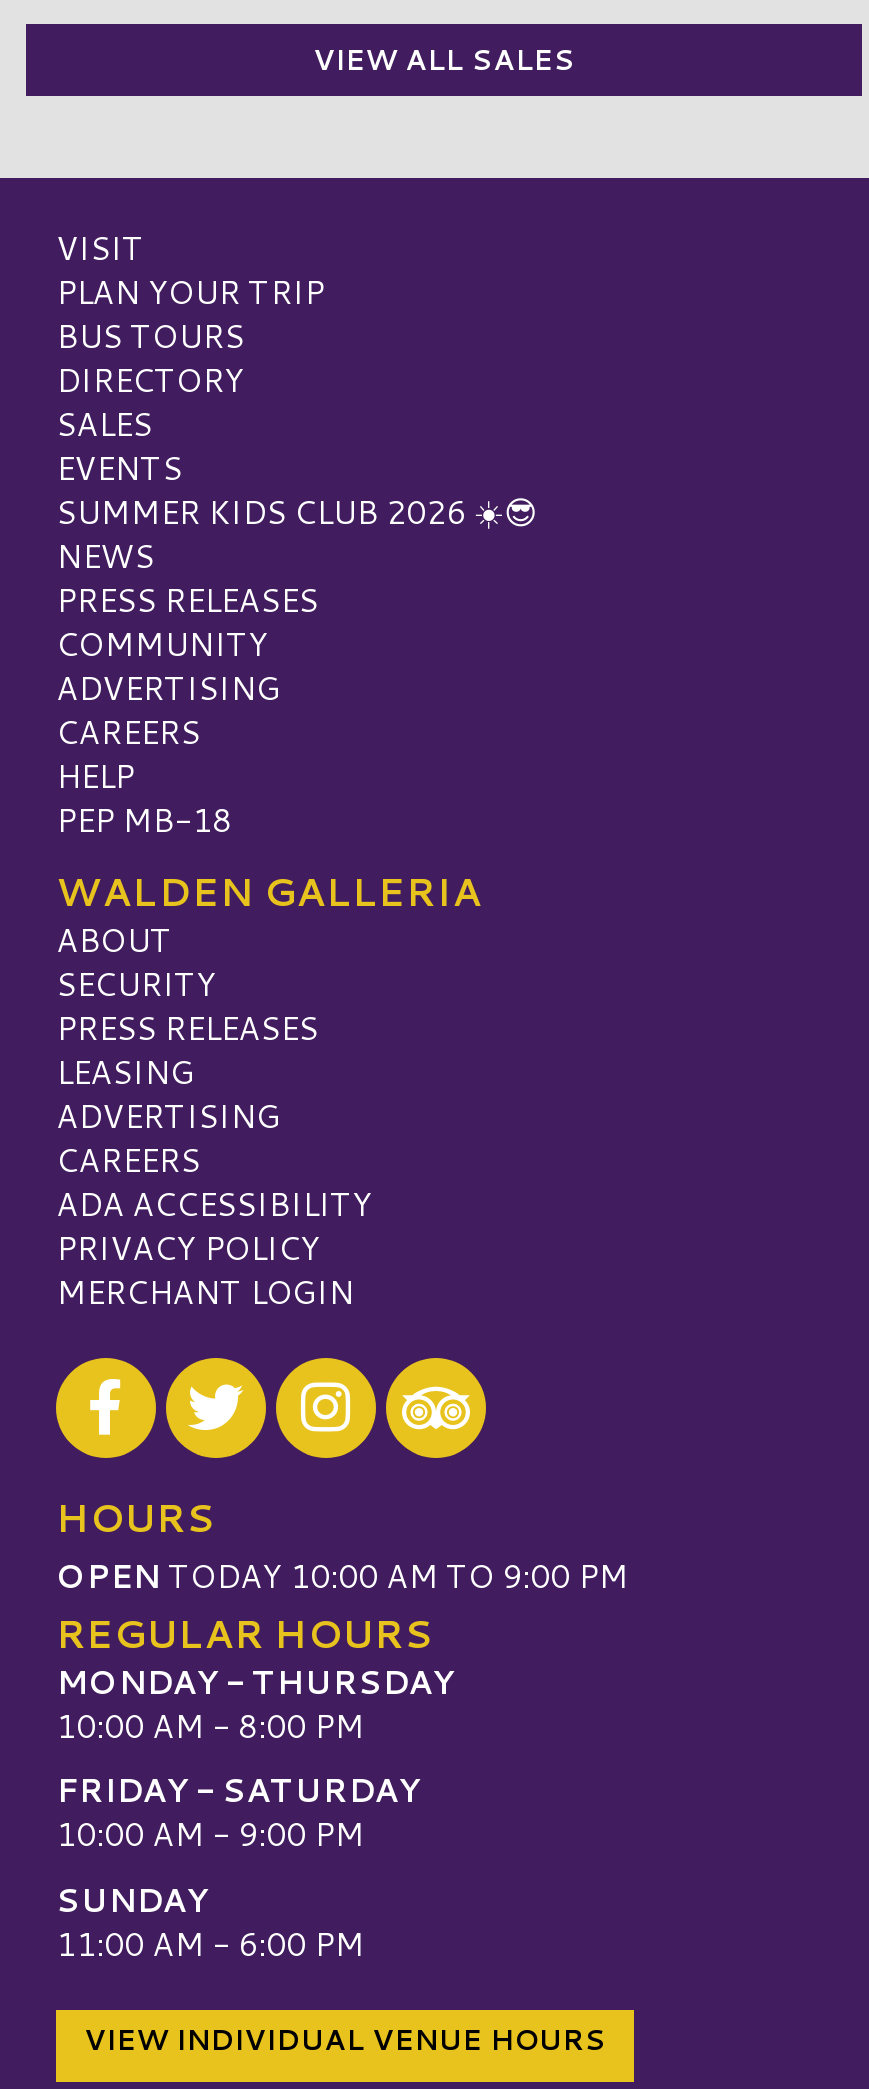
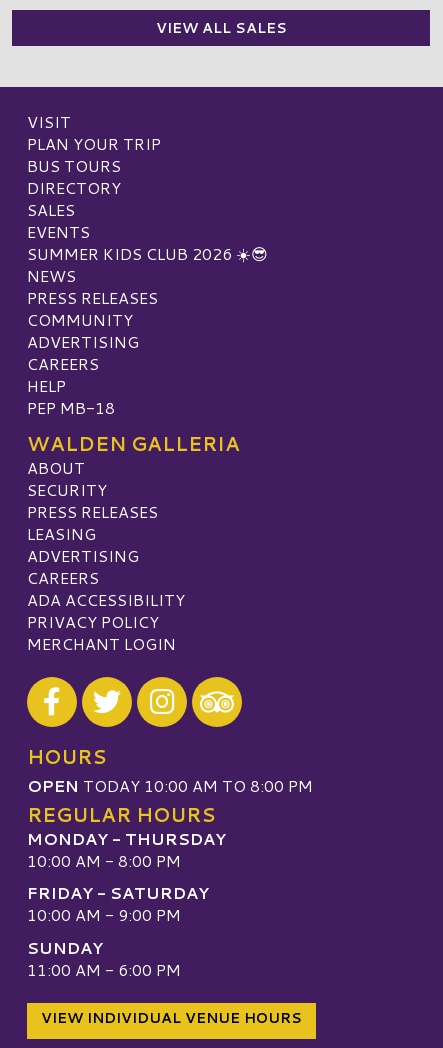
- OPEN TODAY 10:00 AM TO 9:00 PM
+ OPEN TODAY 10:00 AM TO 8:00 PM
